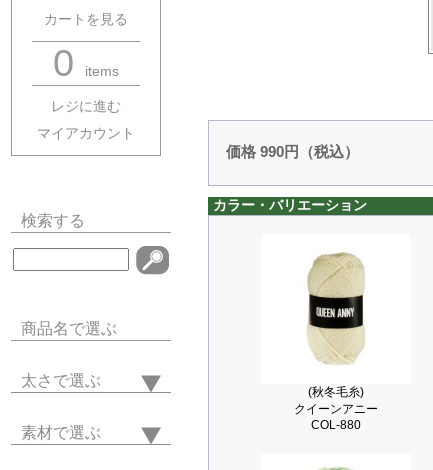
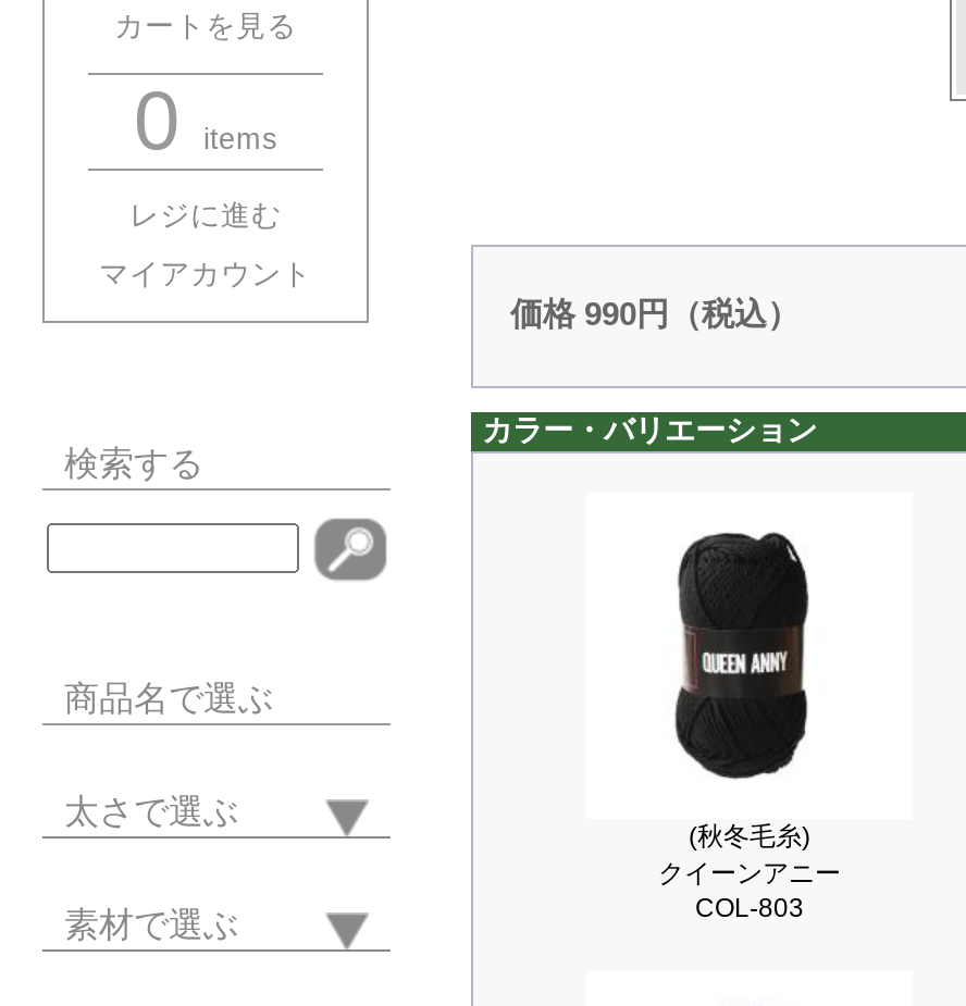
- [image]
+ [image]

- COL-880
+ COL-803
